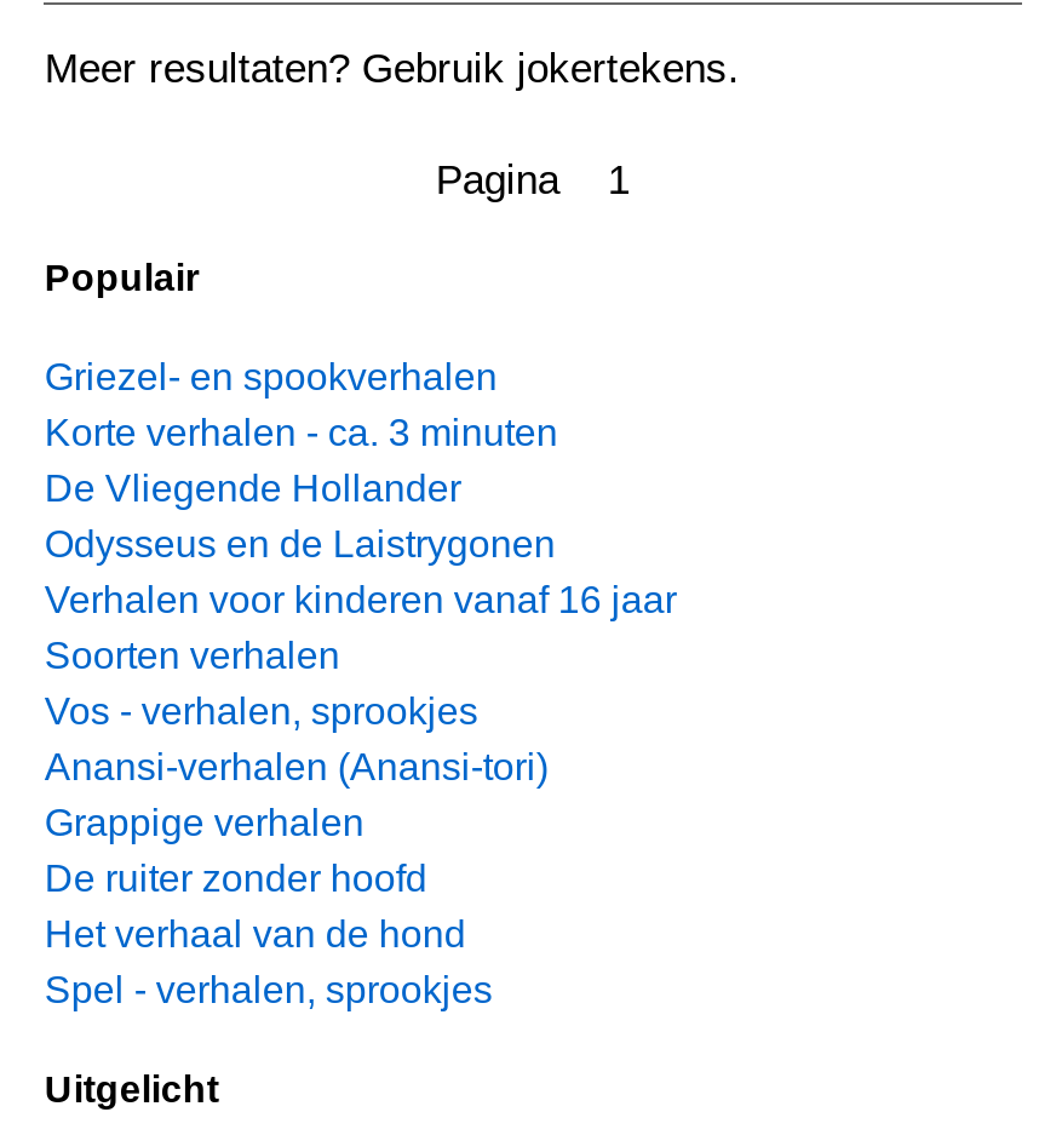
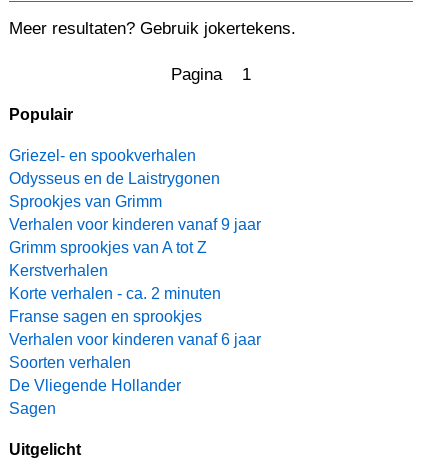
- Korte verhalen - ca. 3 minuten

moved down: De Vliegende Hollander

moved up: Odysseus en de Laistrygonen

- Verhalen voor kinderen vanaf 16 jaar
+ Sprookjes van Grimm
+ Verhalen voor kinderen vanaf 9 jaar
+ Grimm sprookjes van A tot Z
+ Kerstverhalen
+ Korte verhalen - ca. 2 minuten
+ Franse sagen en sprookjes
+ Verhalen voor kinderen vanaf 6 jaar

moved down: Soorten verhalen

- Vos - verhalen, sprookjes
- Anansi-verhalen (Anansi-tori)
- Grappige verhalen
- De ruiter zonder hoofd
- Het verhaal van de hond
- Spel - verhalen, sprookjes
+ Sagen
